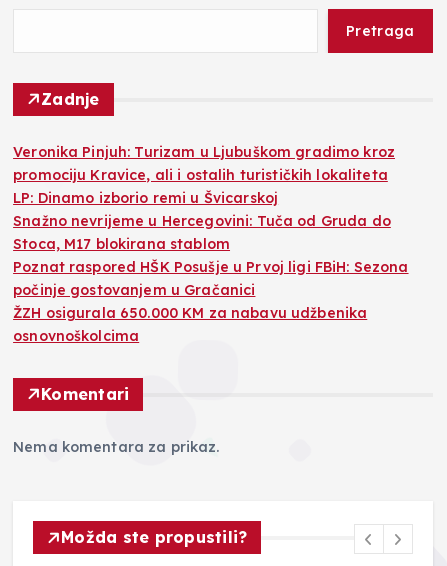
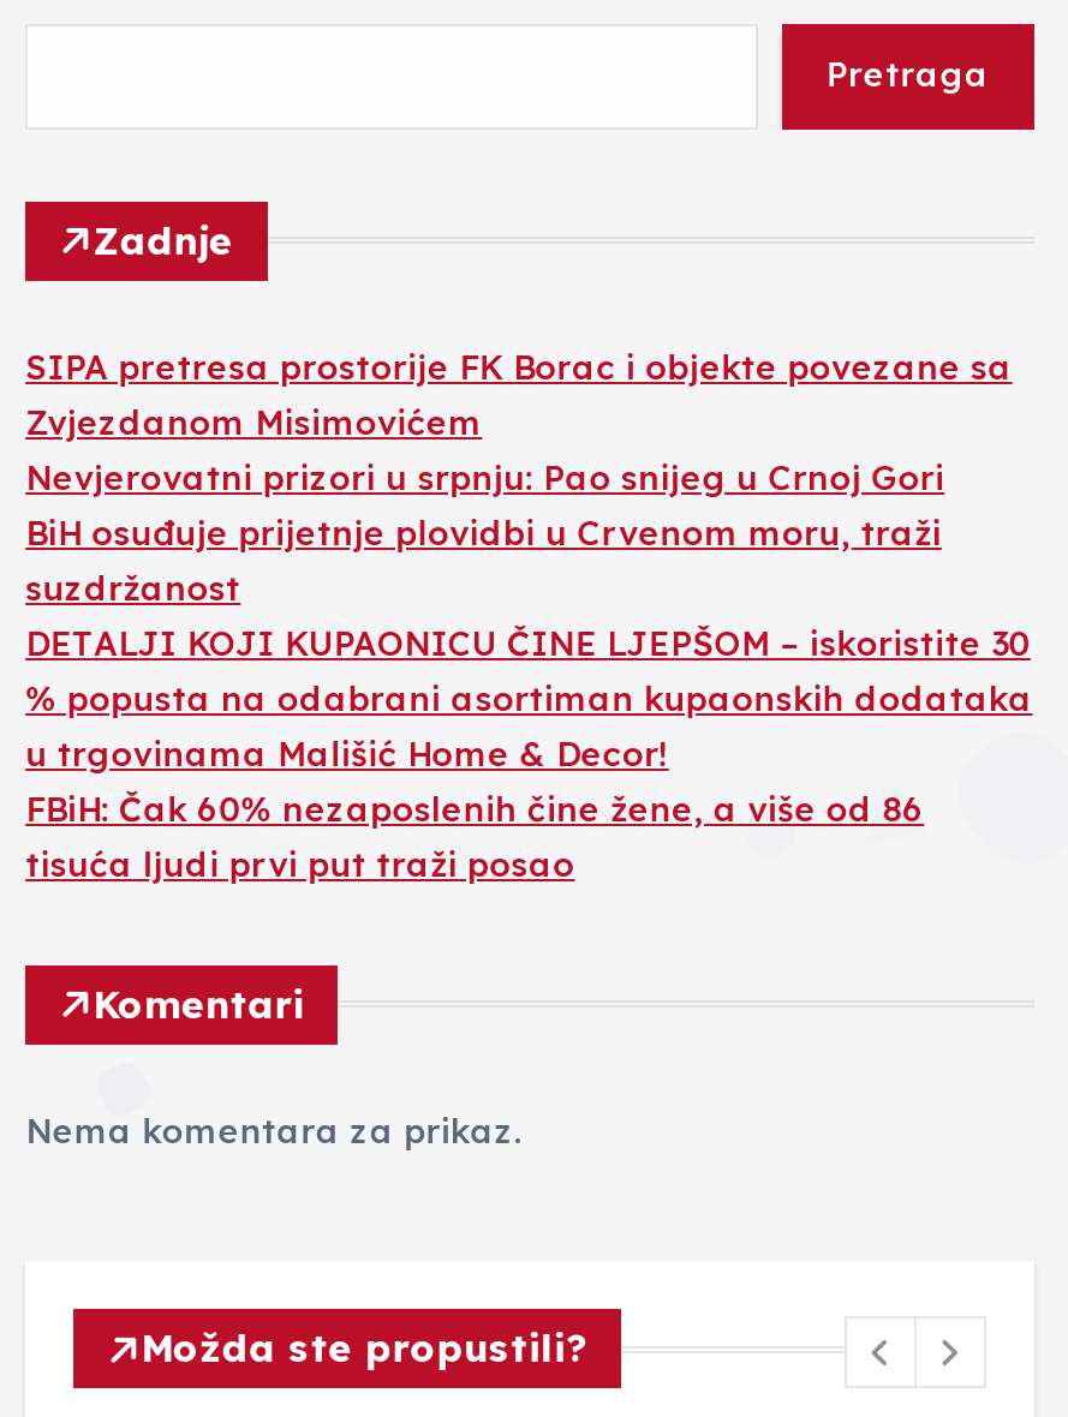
- Veronika Pinjuh: Turizam u Ljubuškom gradimo kroz
- promociju Kravice, ali i ostalih turističkih lokaliteta
- LP: Dinamo izborio remi u Švicarskoj
- Snažno nevrijeme u Hercegovini: Tuča od Gruda do
- Stoca, M17 blokirana stablom
- Poznat raspored HŠK Posušje u Prvoj ligi FBiH: Sezona
- počinje gostovanjem u Gračanici
- ŽZH osigurala 650.000 KM za nabavu udžbenika
- osnovnoškolcima
+ SIPA pretresa prostorije FK Borac i objekte povezane sa
+ Zvjezdanom Misimovićem
+ Nevjerovatni prizori u srpnju: Pao snijeg u Crnoj Gori
+ BiH osuđuje prijetnje plovidbi u Crvenom moru, traži
+ suzdržanost
+ DETALJI KOJI KUPAONICU ČINE LJEPŠOM – iskoristite 30
+ % popusta na odabrani asortiman kupaonskih dodataka
+ u trgovinama Mališić Home & Decor!
+ FBiH: Čak 60% nezaposlenih čine žene, a više od 86
+ tisuća ljudi prvi put traži posao
